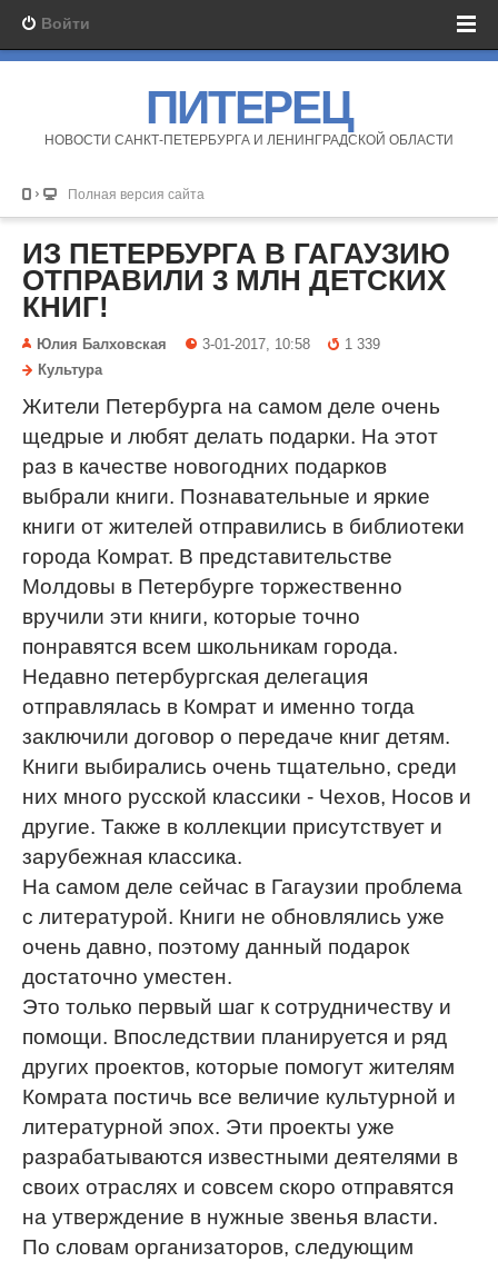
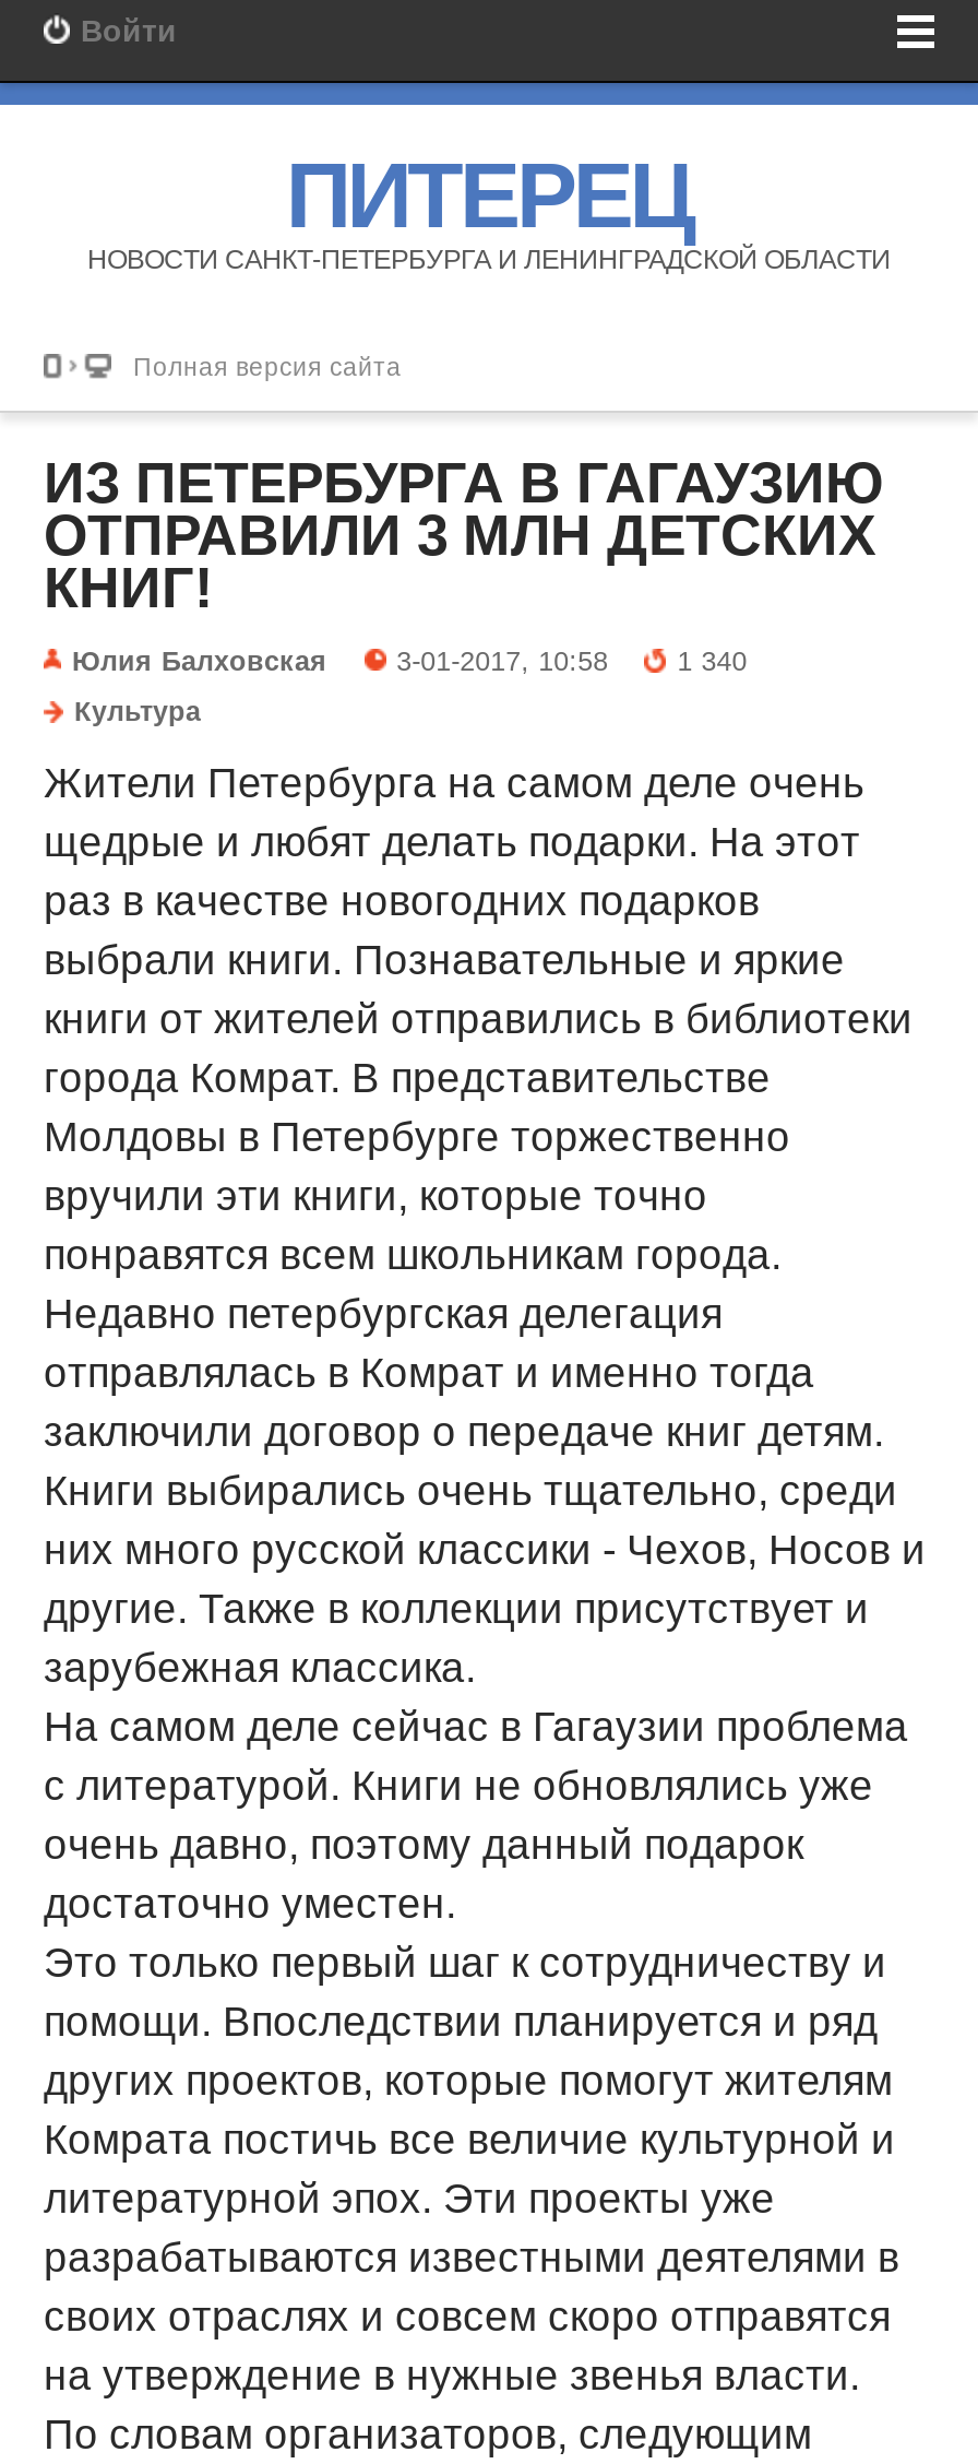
- 1 339
+ 1 340
